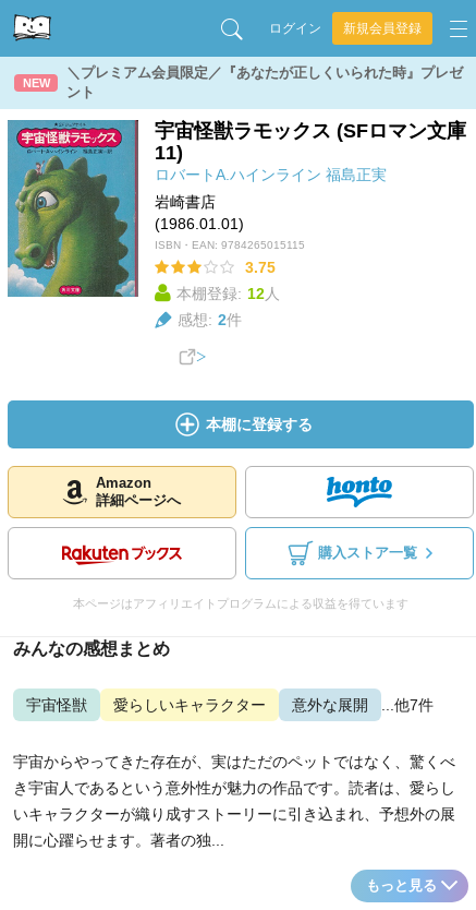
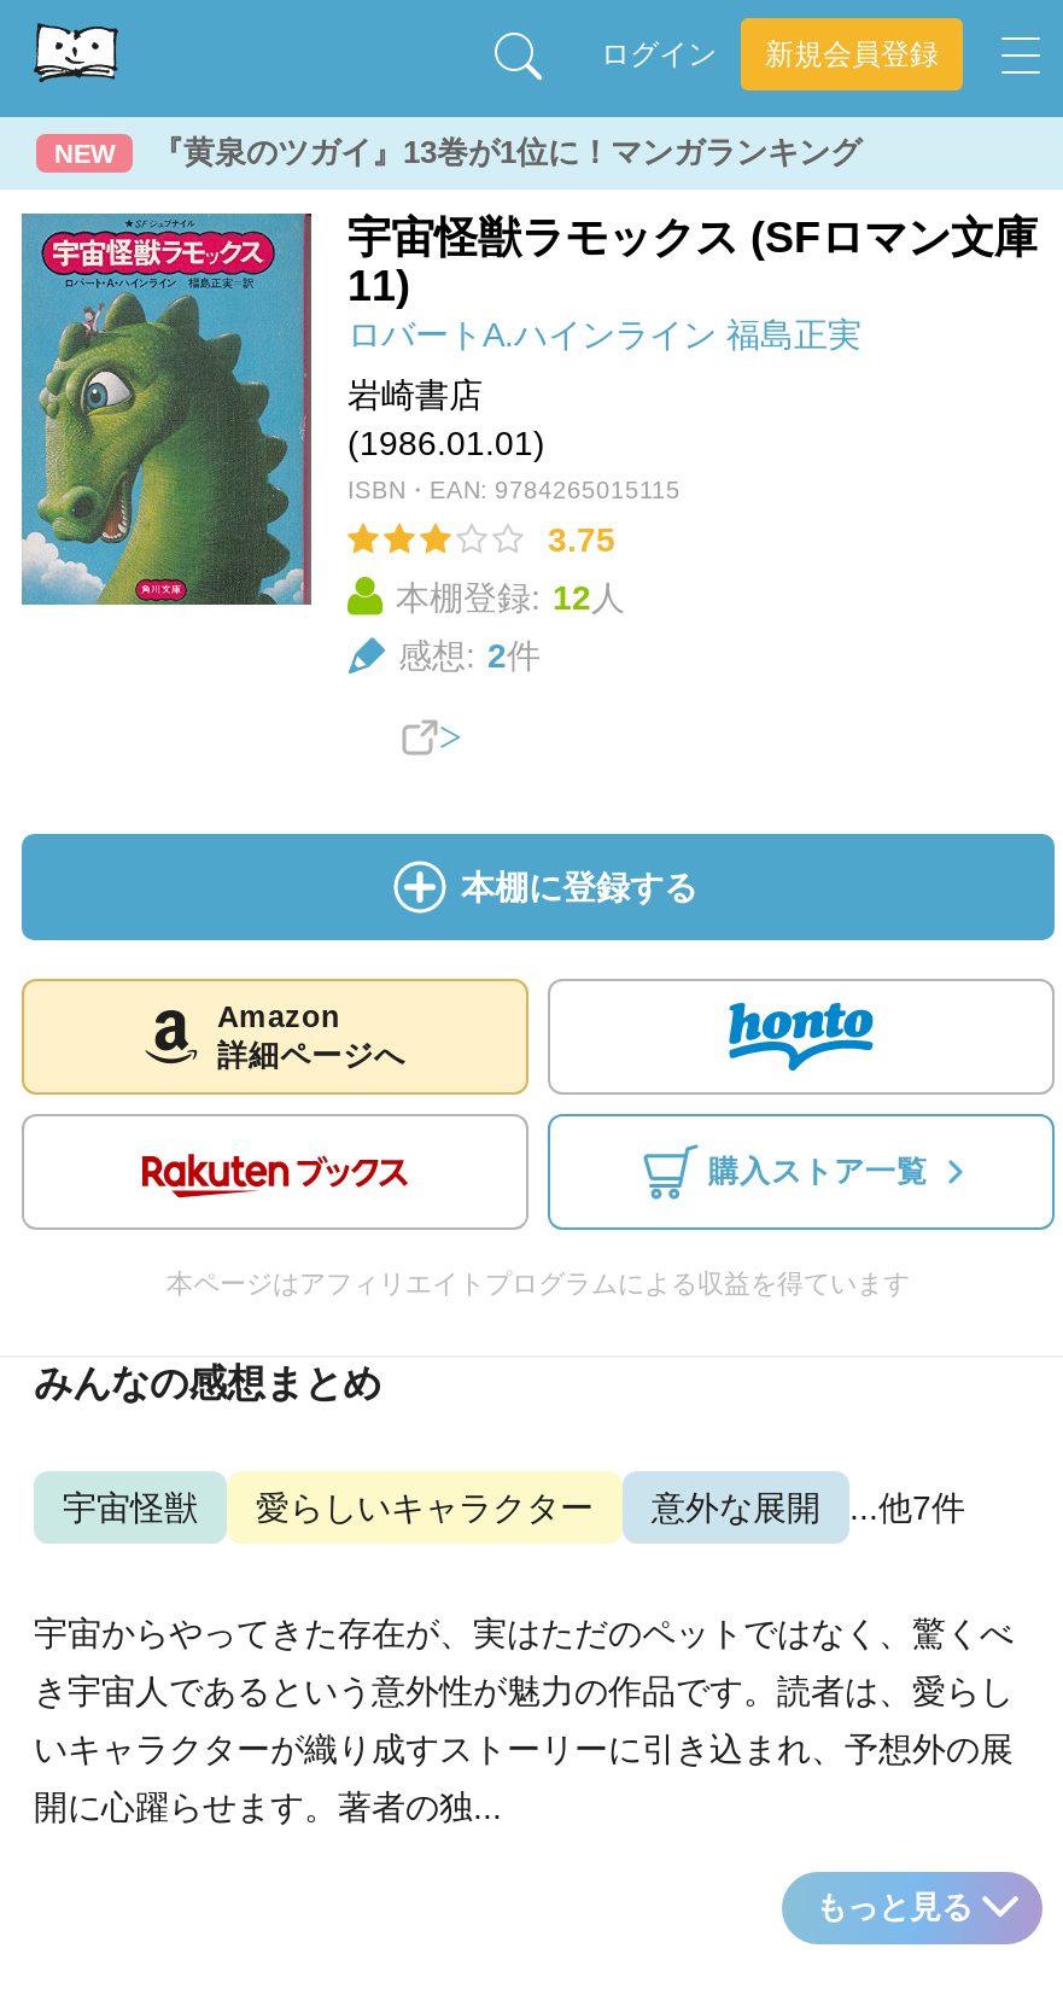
- ＼プレミアム会員限定／『あなたが正しくいられた時』プレゼ
- ント
+ 『黄泉のツガイ』13巻が1位に！マンガランキング
